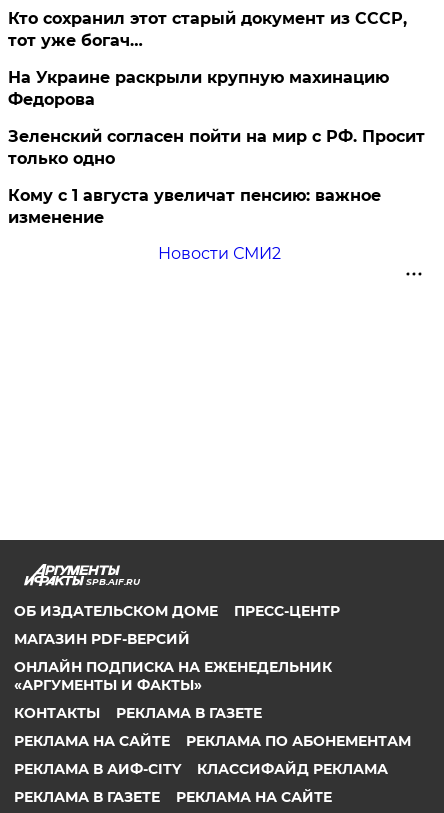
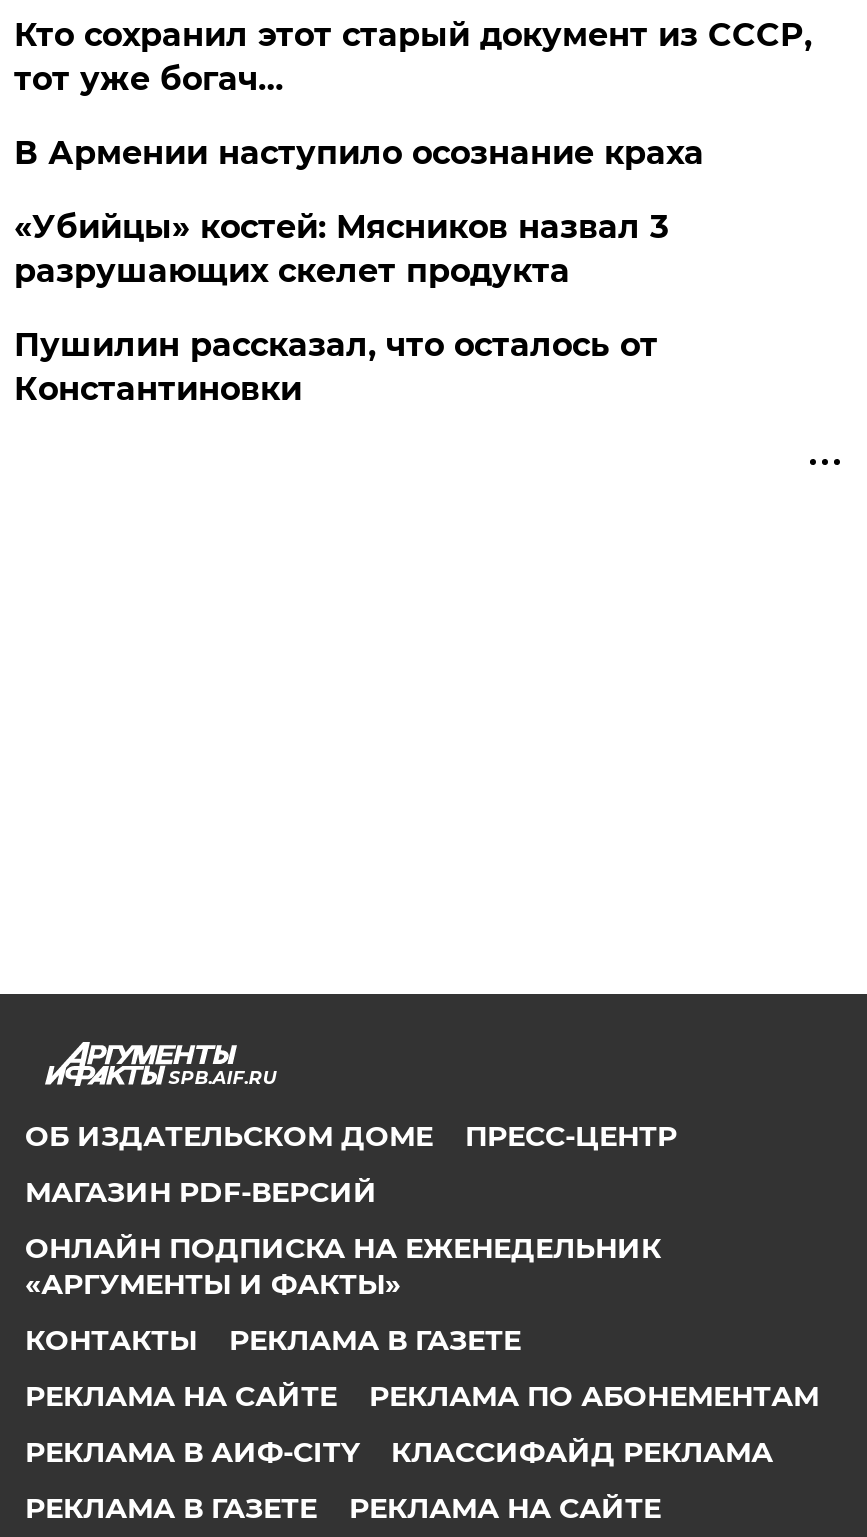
- На Украине раскрыли крупную махинацию
- Федорова
- Зеленский согласен пойти на мир с РФ. Просит
- только одно
- Кому с 1 августа увеличат пенсию: важное
- изменение
- Новости СМИ2
+ В Армении наступило осознание краха
+ «Убийцы» костей: Мясников назвал 3
+ разрушающих скелет продукта
+ Пушилин рассказал, что осталось от
+ Константиновки
